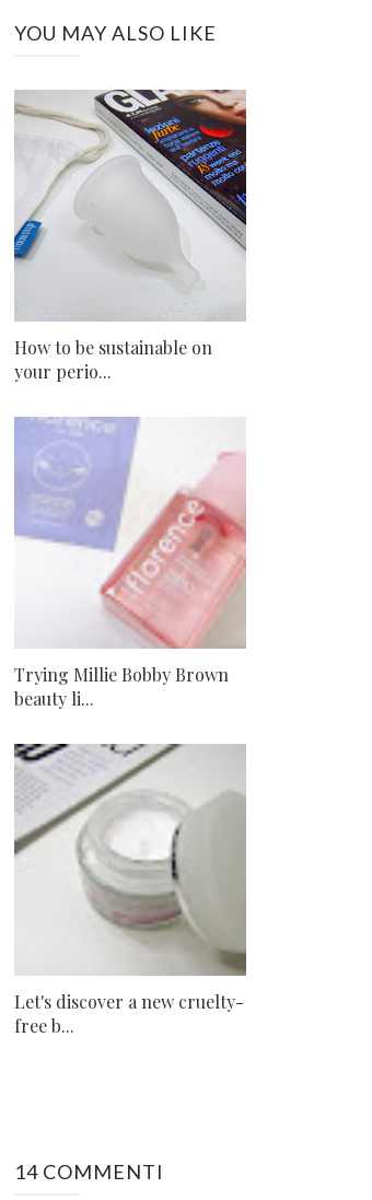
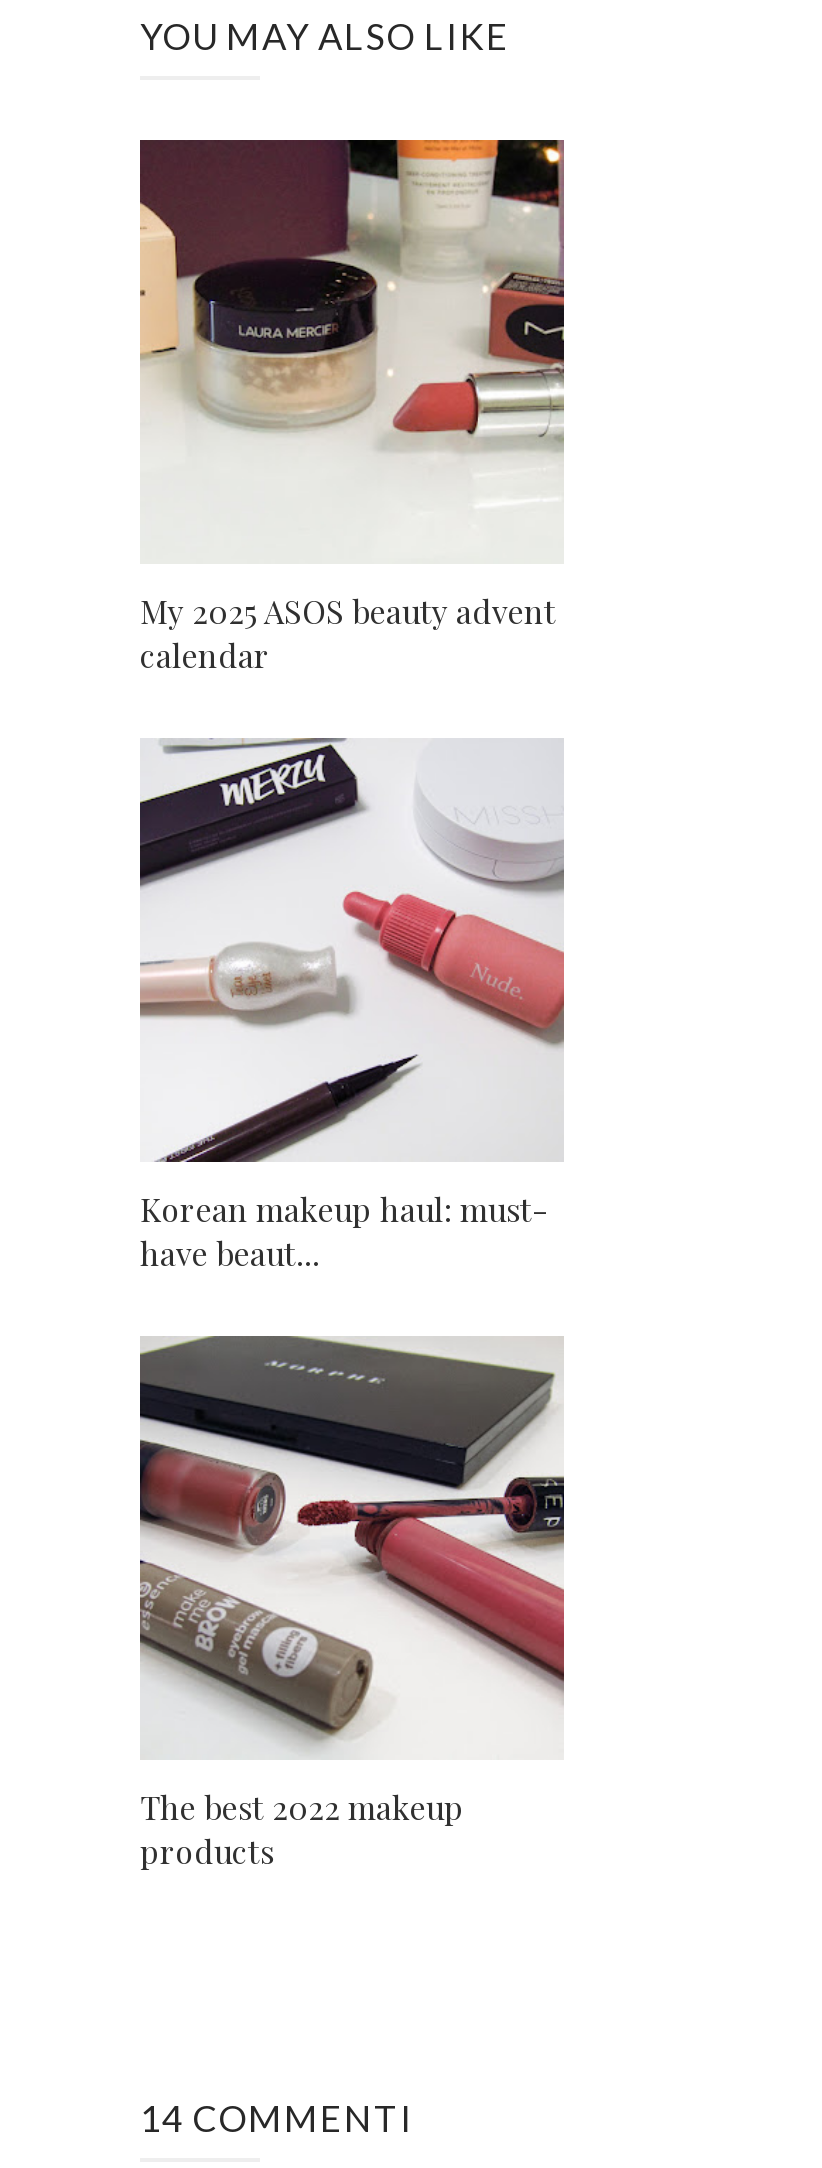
- [image]
- How to be sustainable on
- your perio...
+ [image]
+ My 2025 ASOS beauty advent
+ calendar

- [image]
- Trying Millie Bobby Brown
- beauty li...
+ [image]
+ Korean makeup haul: must-
+ have beaut...

- [image]
- Let's discover a new cruelty-
- free b...
+ [image]
+ The best 2022 makeup
+ products
